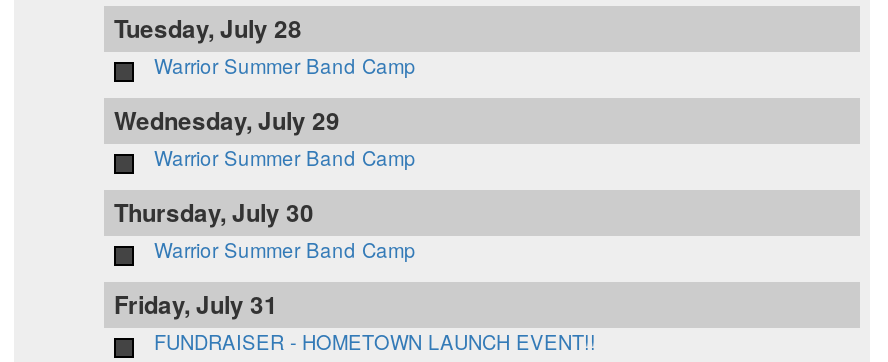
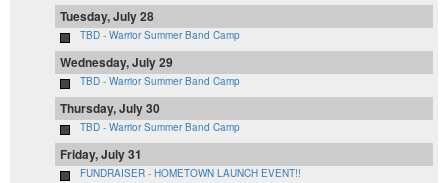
- Warrior Summer Band Camp
+ TBD - Warrior Summer Band Camp

- Warrior Summer Band Camp
+ TBD - Warrior Summer Band Camp

- Warrior Summer Band Camp
+ TBD - Warrior Summer Band Camp
